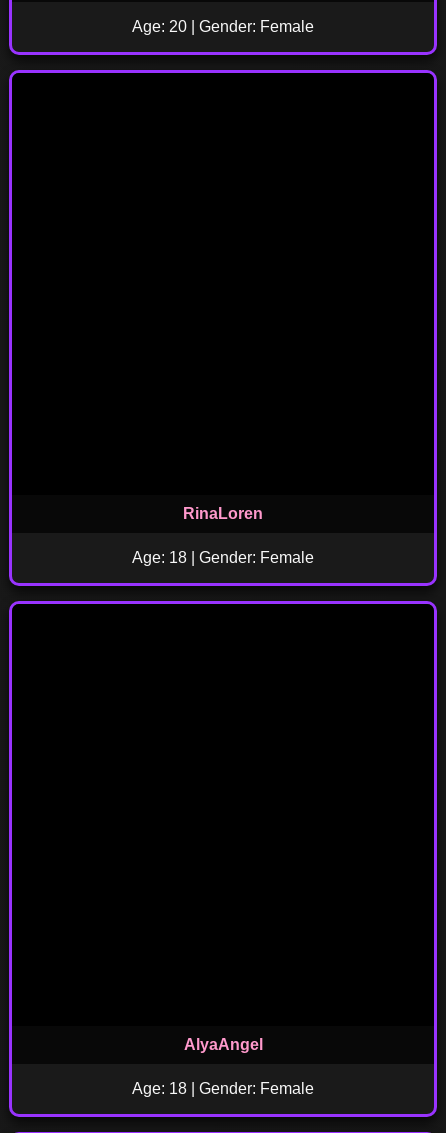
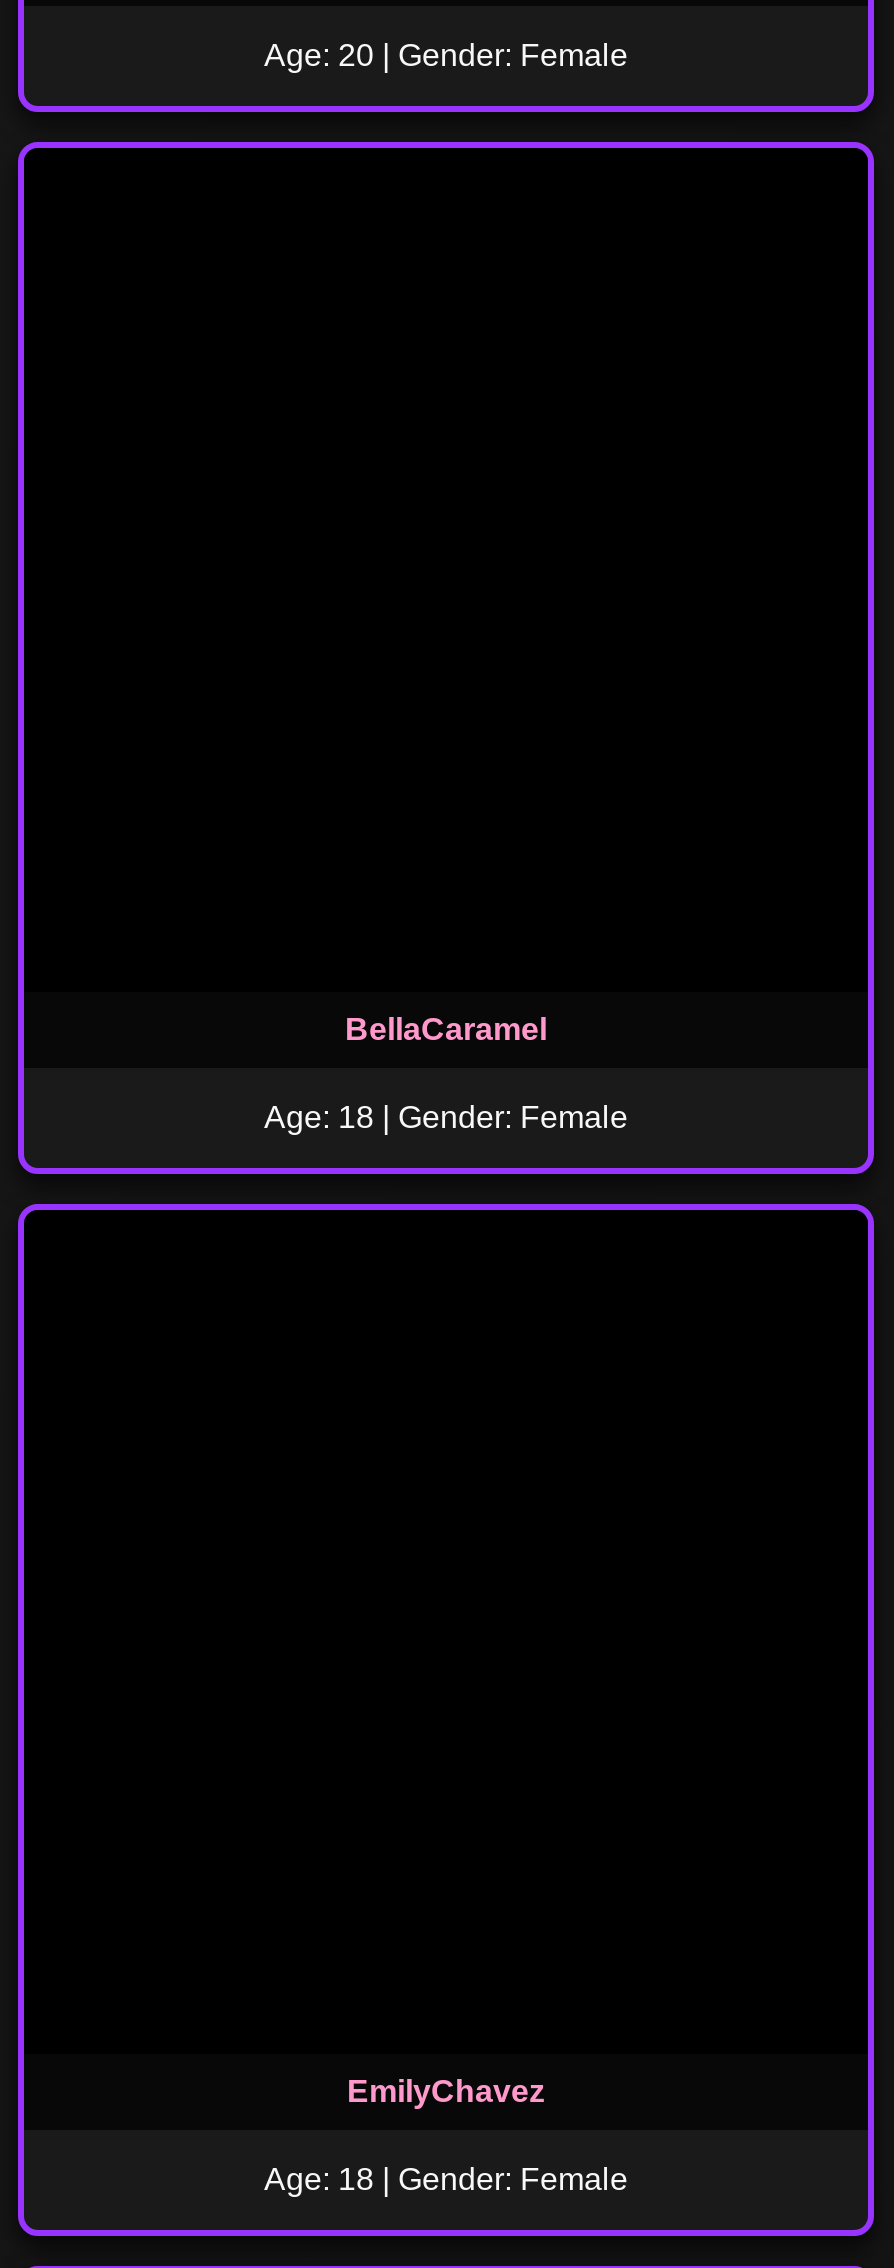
- RinaLoren
+ BellaCaramel

- AlyaAngel
+ EmilyChavez
